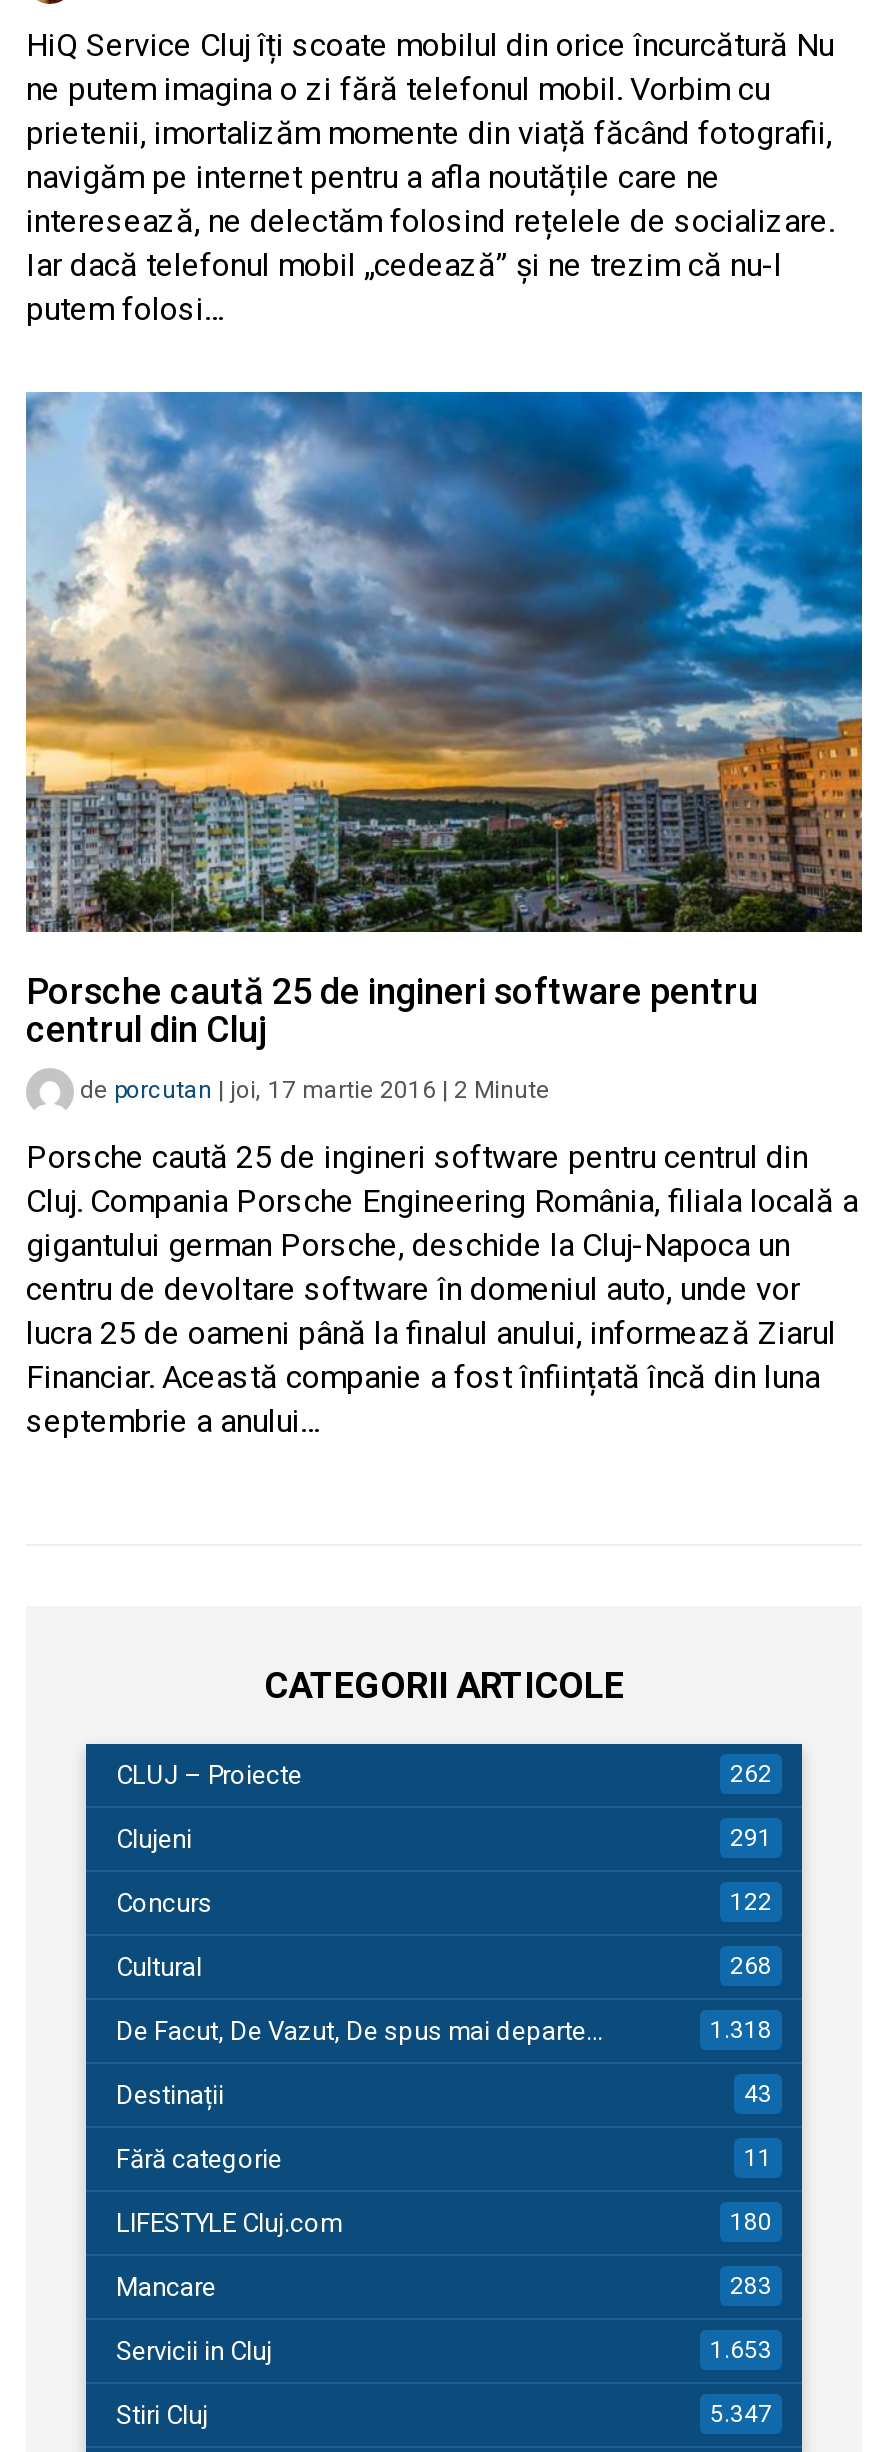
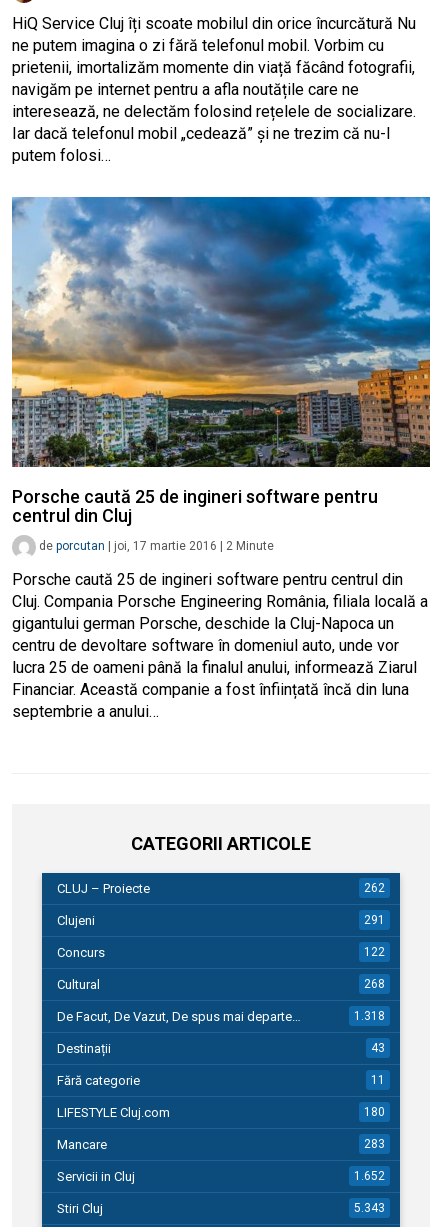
- 1.653
+ 1.652

- 5.347
+ 5.343
